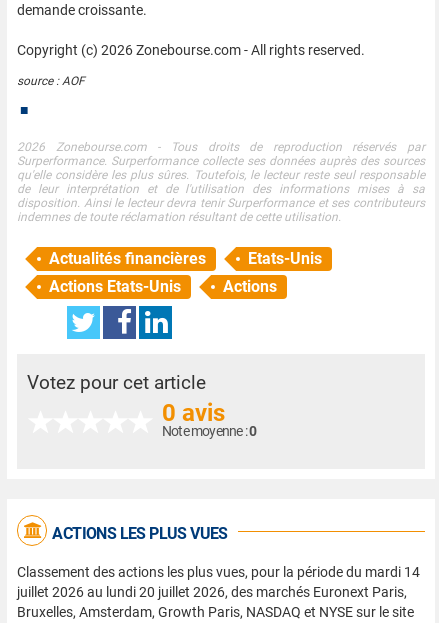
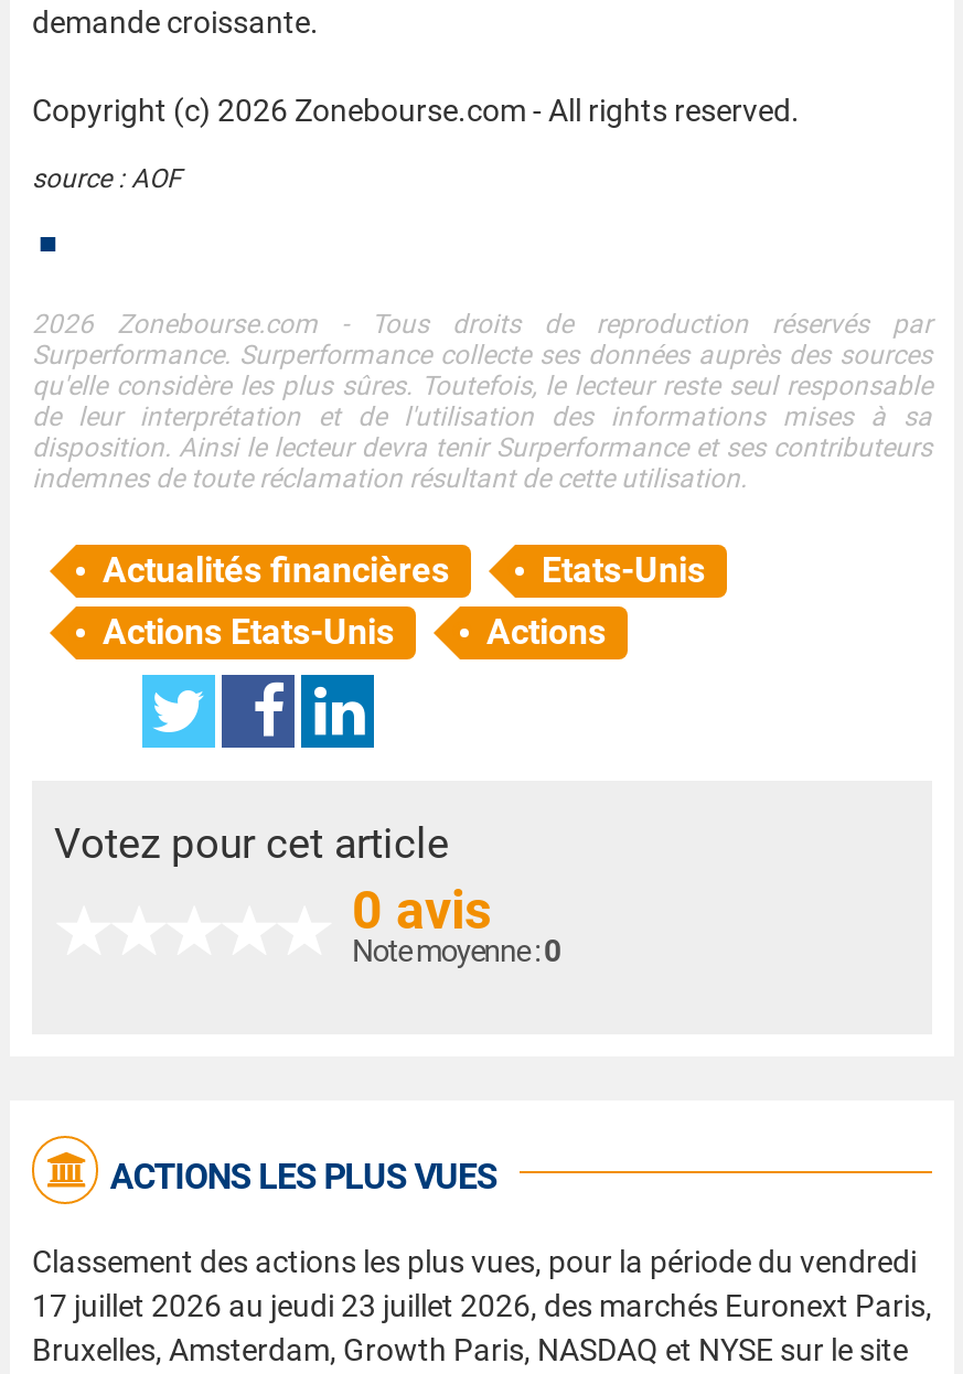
- Classement des actions les plus vues, pour la période du mardi 14
- juillet 2026 au lundi 20 juillet 2026, des marchés Euronext Paris,
+ Classement des actions les plus vues, pour la période du vendredi
+ 17 juillet 2026 au jeudi 23 juillet 2026, des marchés Euronext Paris,
